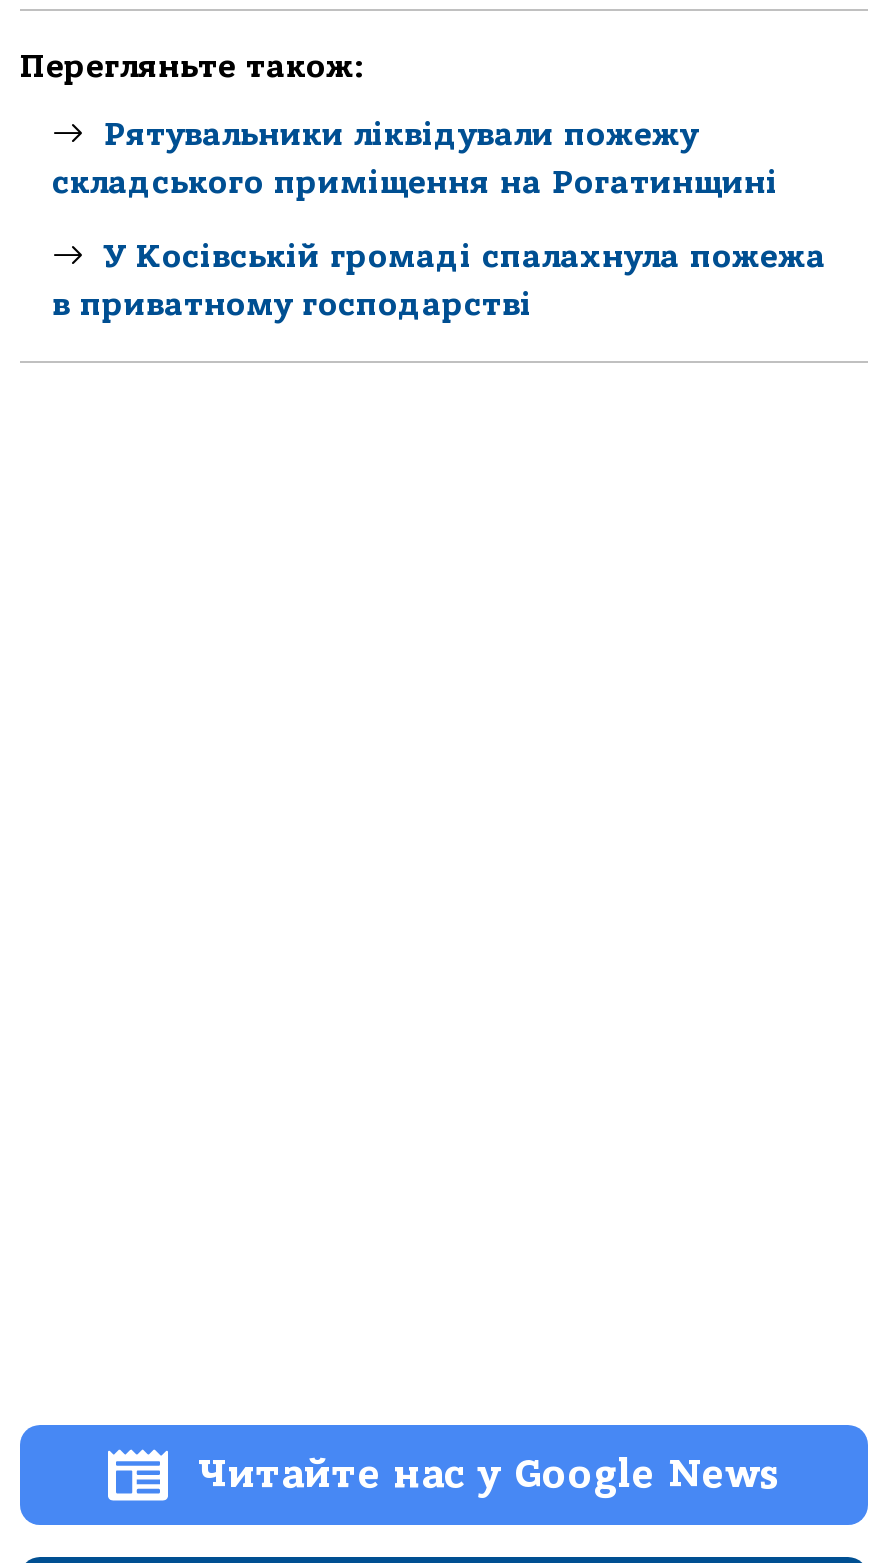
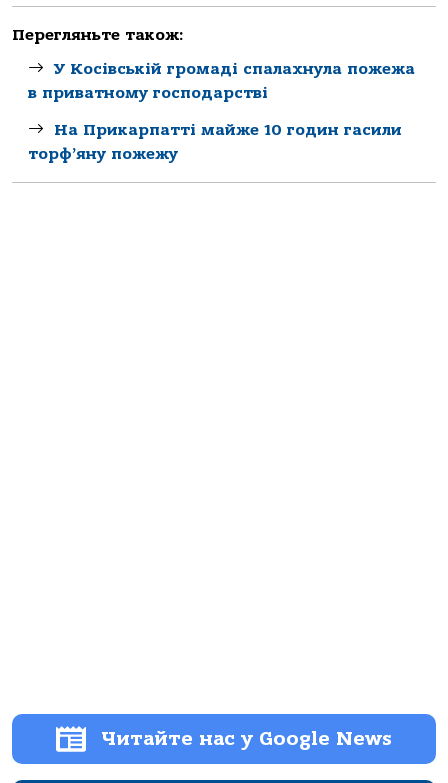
- Рятувальники ліквідували пожежу
- складського приміщення на Рогатинщині

moved up: У Косівській громаді спалахнула пожежа | в приватному господарстві

+ На Прикарпатті майже 10 годин гасили
+ торф’яну пожежу
